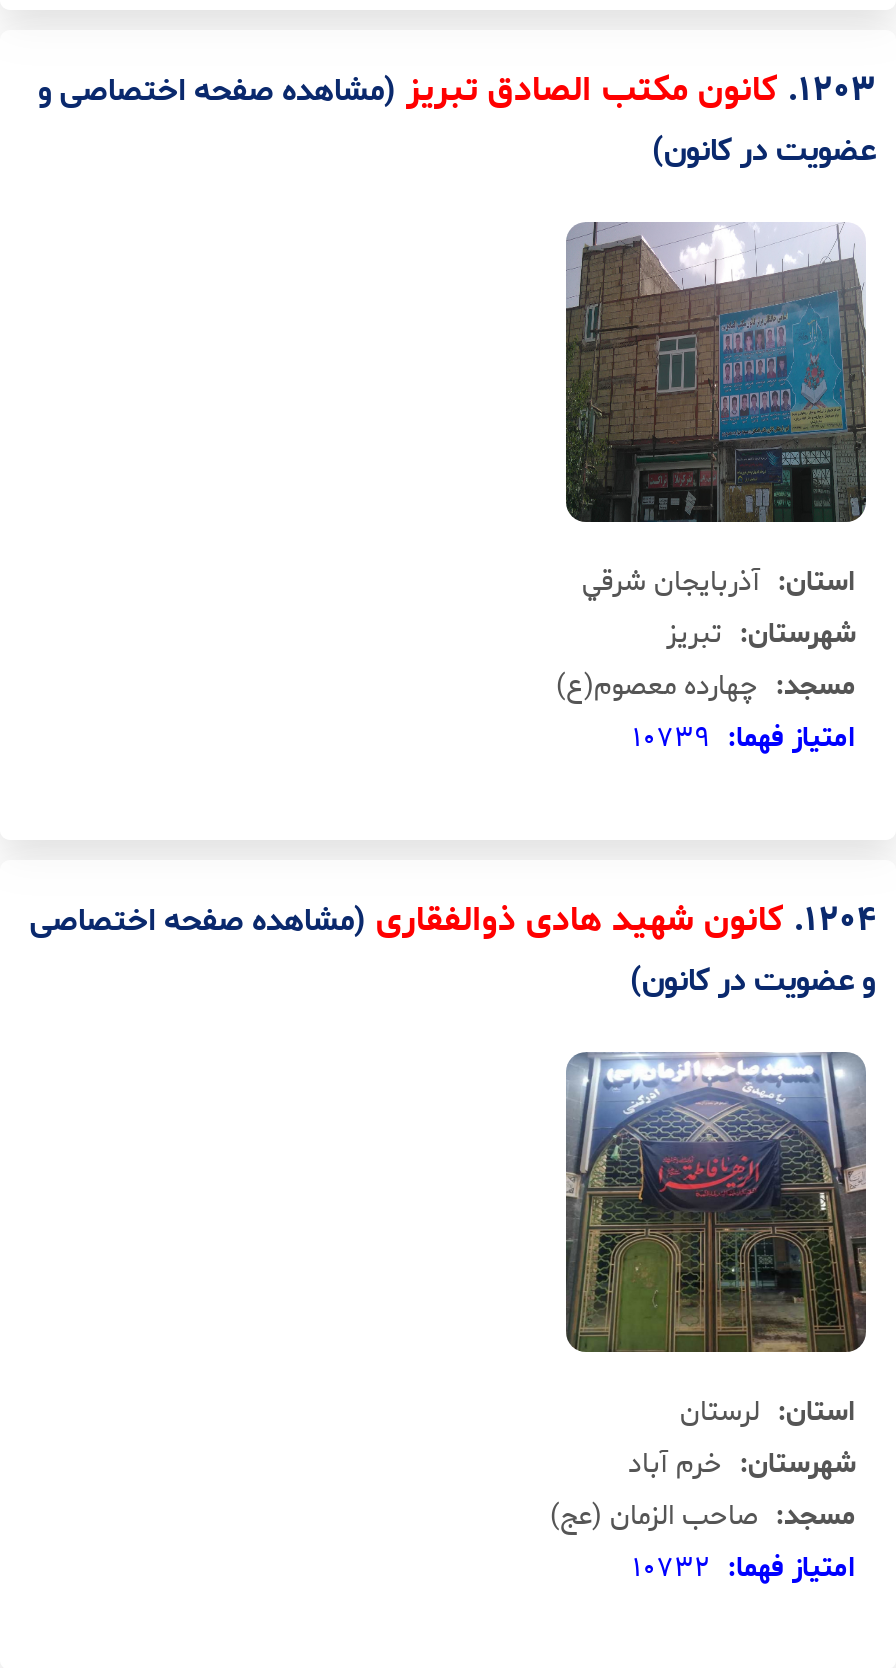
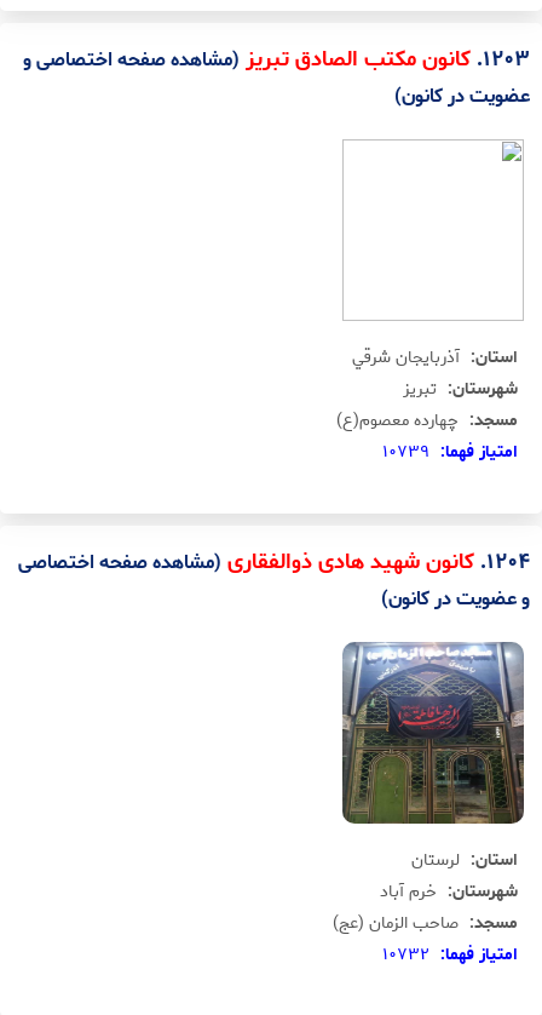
- [image]
